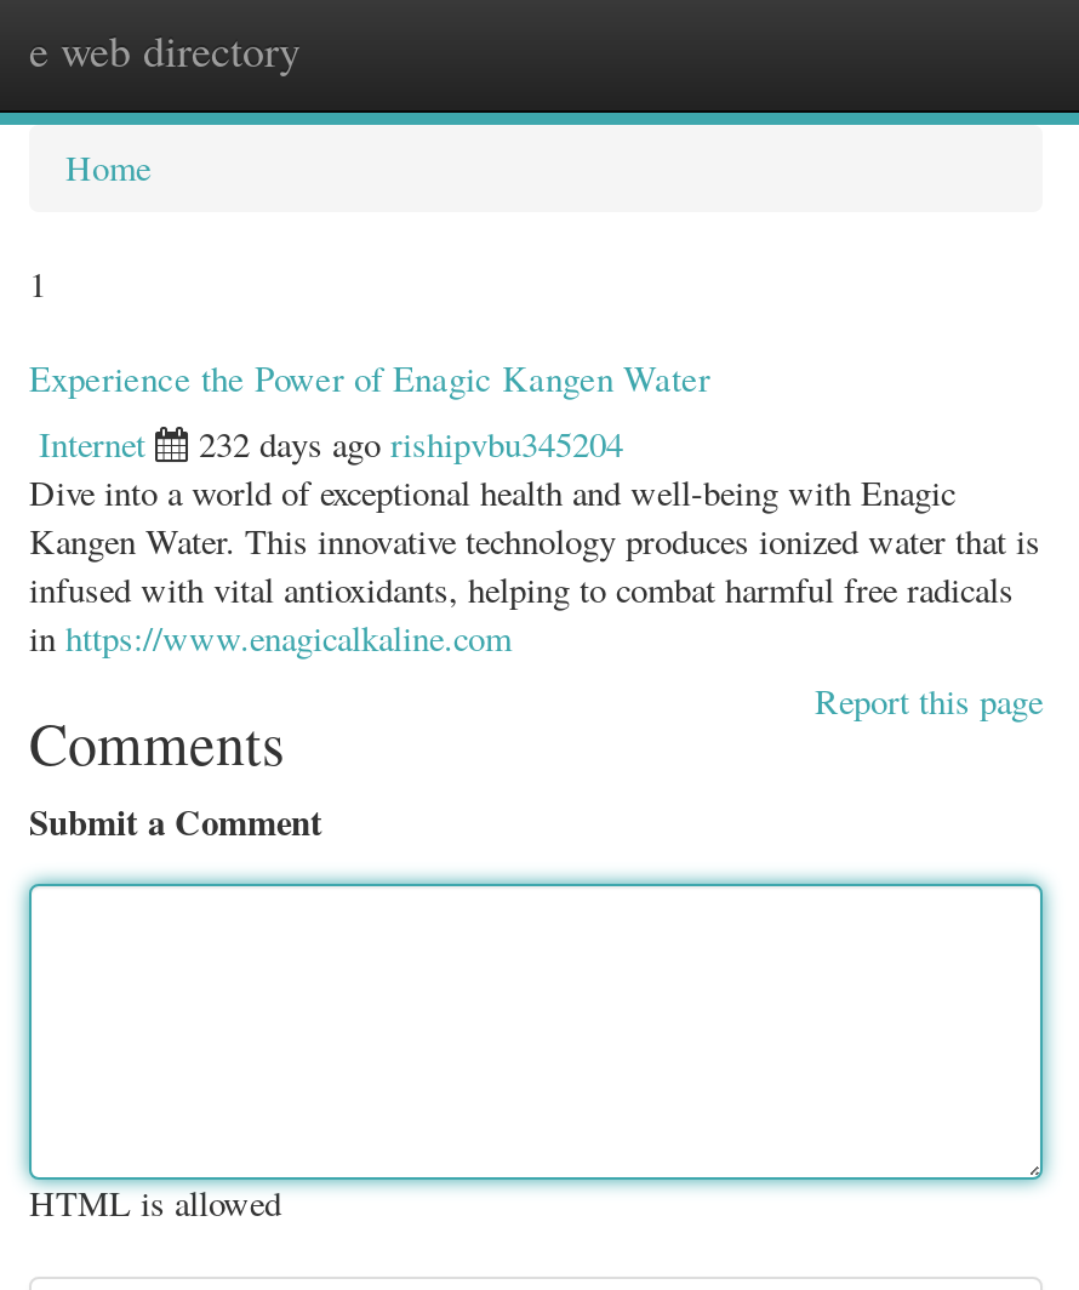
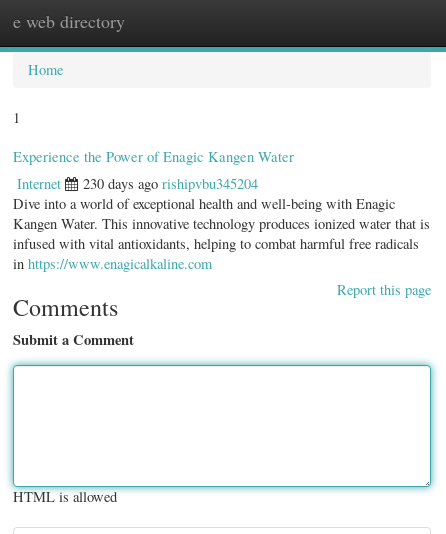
- 232 days ago rishipvbu345204
+ 230 days ago rishipvbu345204
